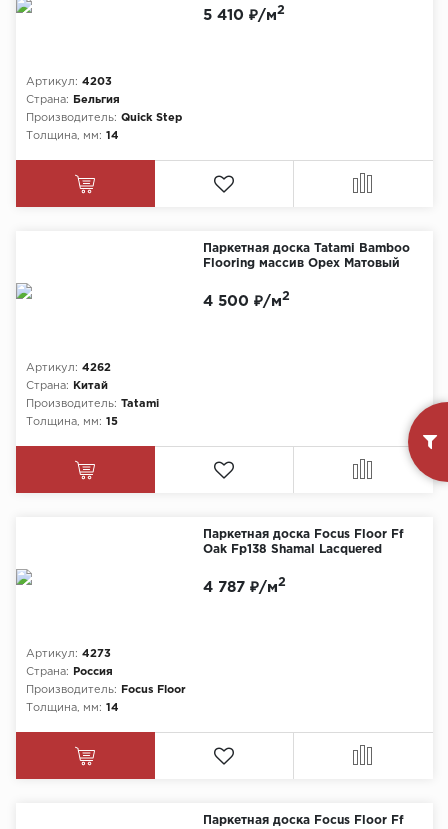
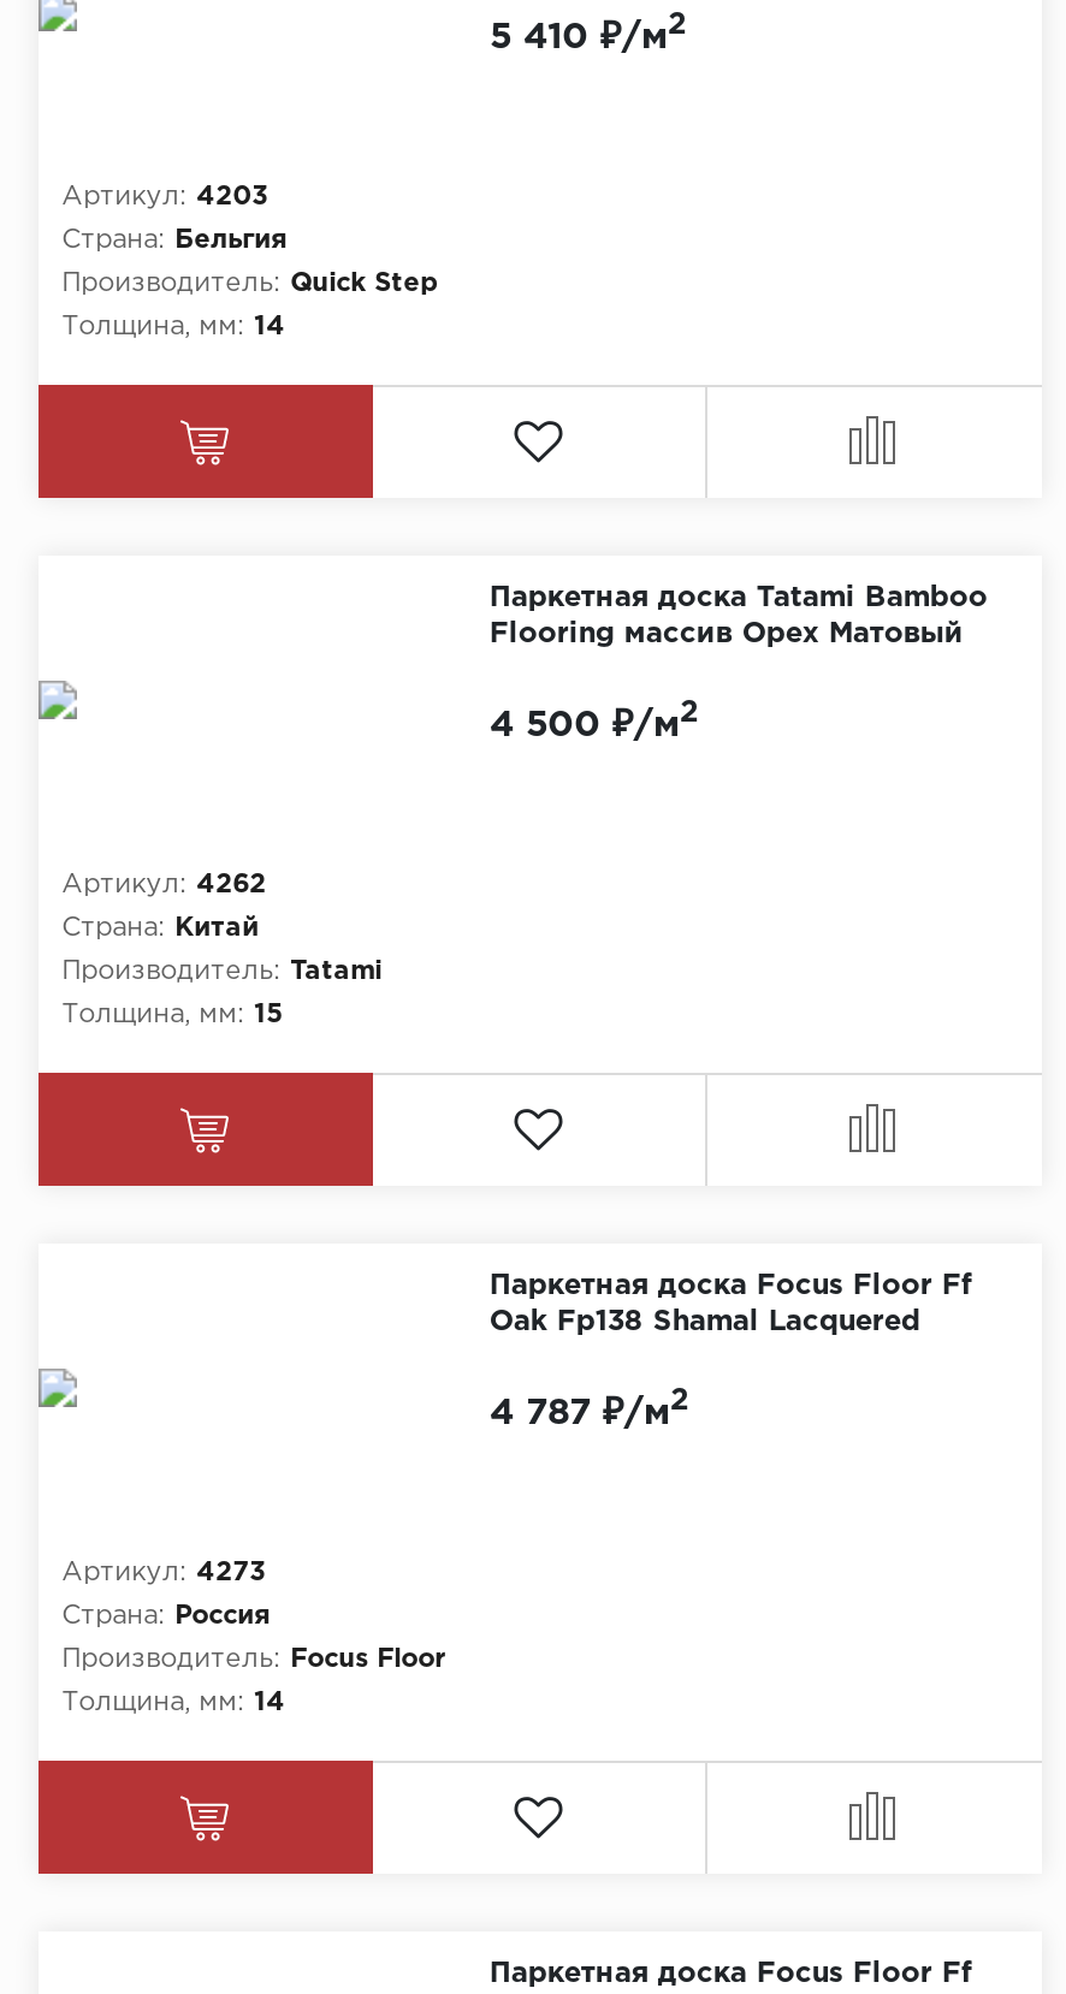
- [image]
